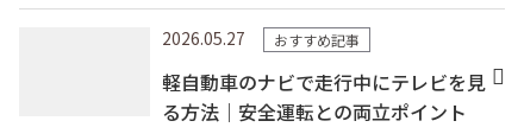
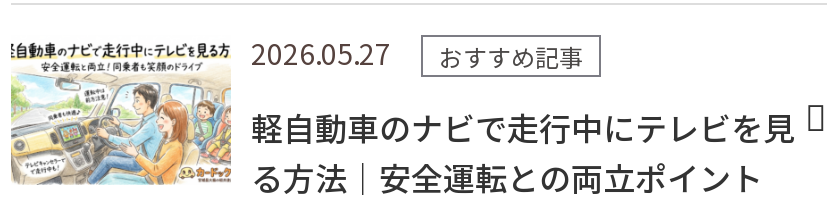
+ [image]
